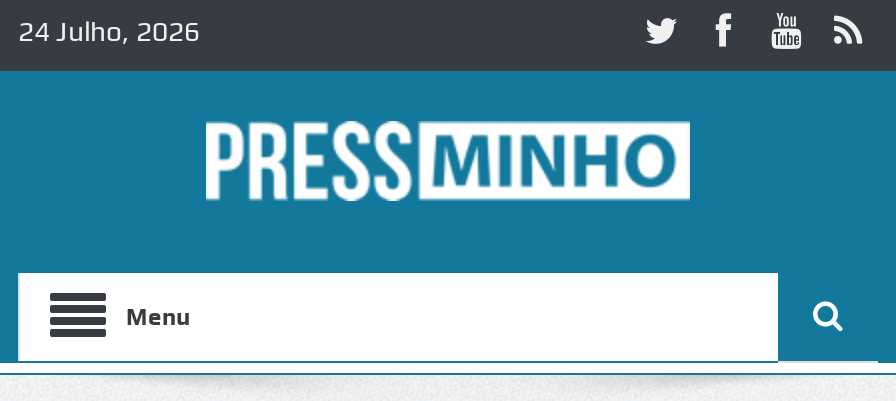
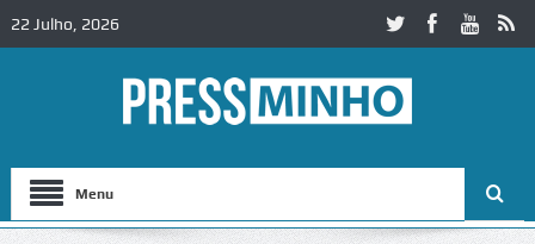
- 24 Julho, 2026
+ 22 Julho, 2026
